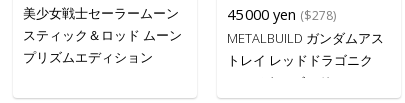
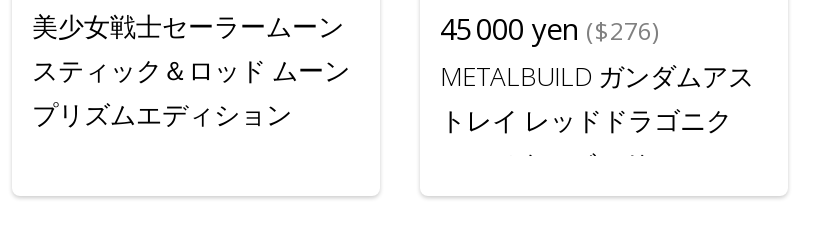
- 45 000 yen ($278)
+ 45 000 yen ($276)
